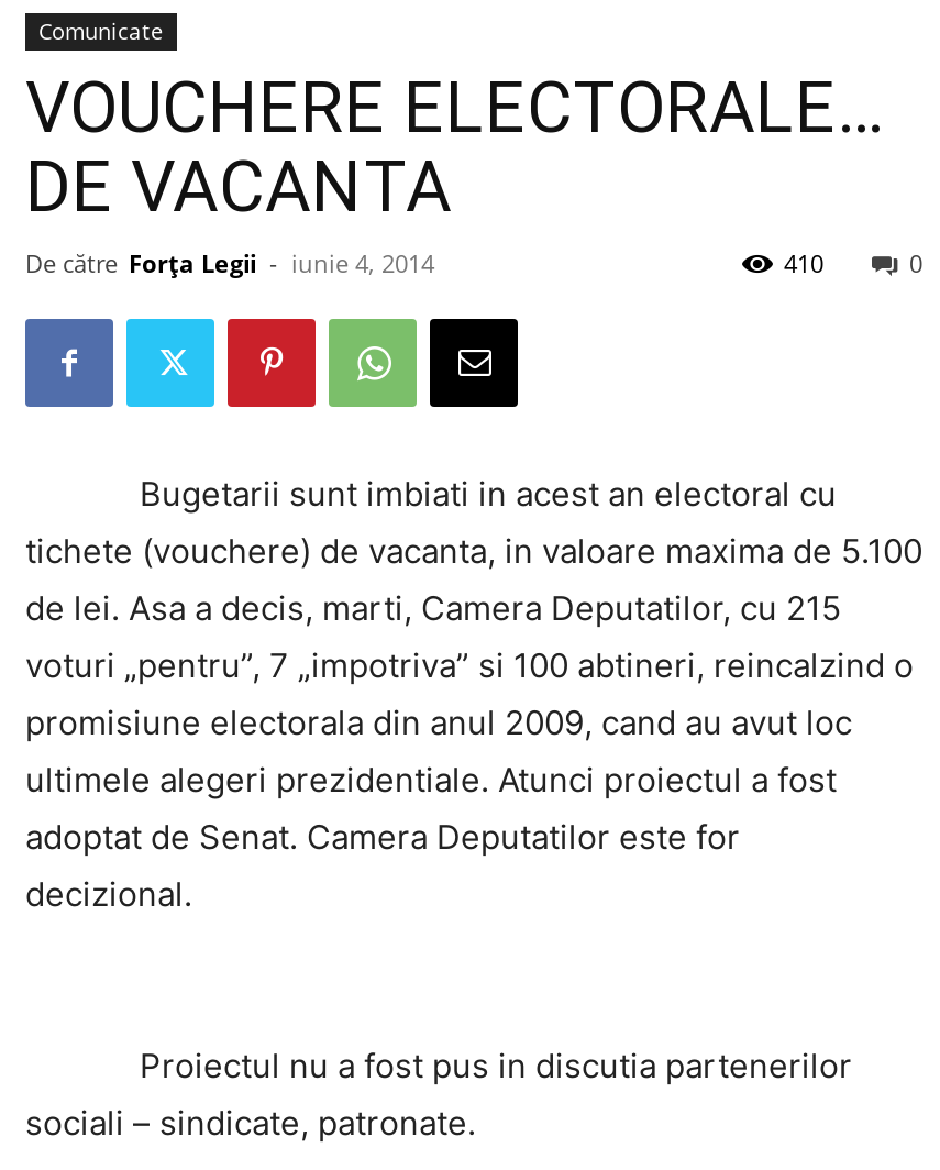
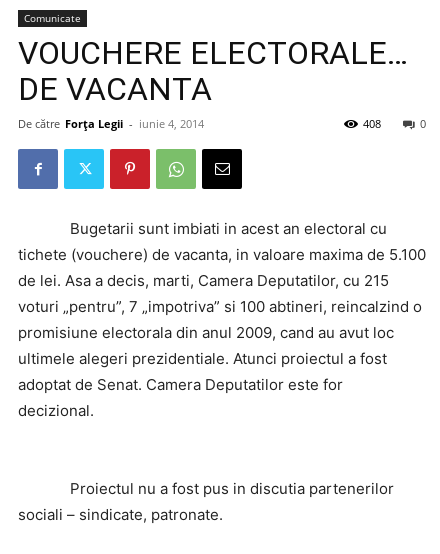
- 410
+ 408
